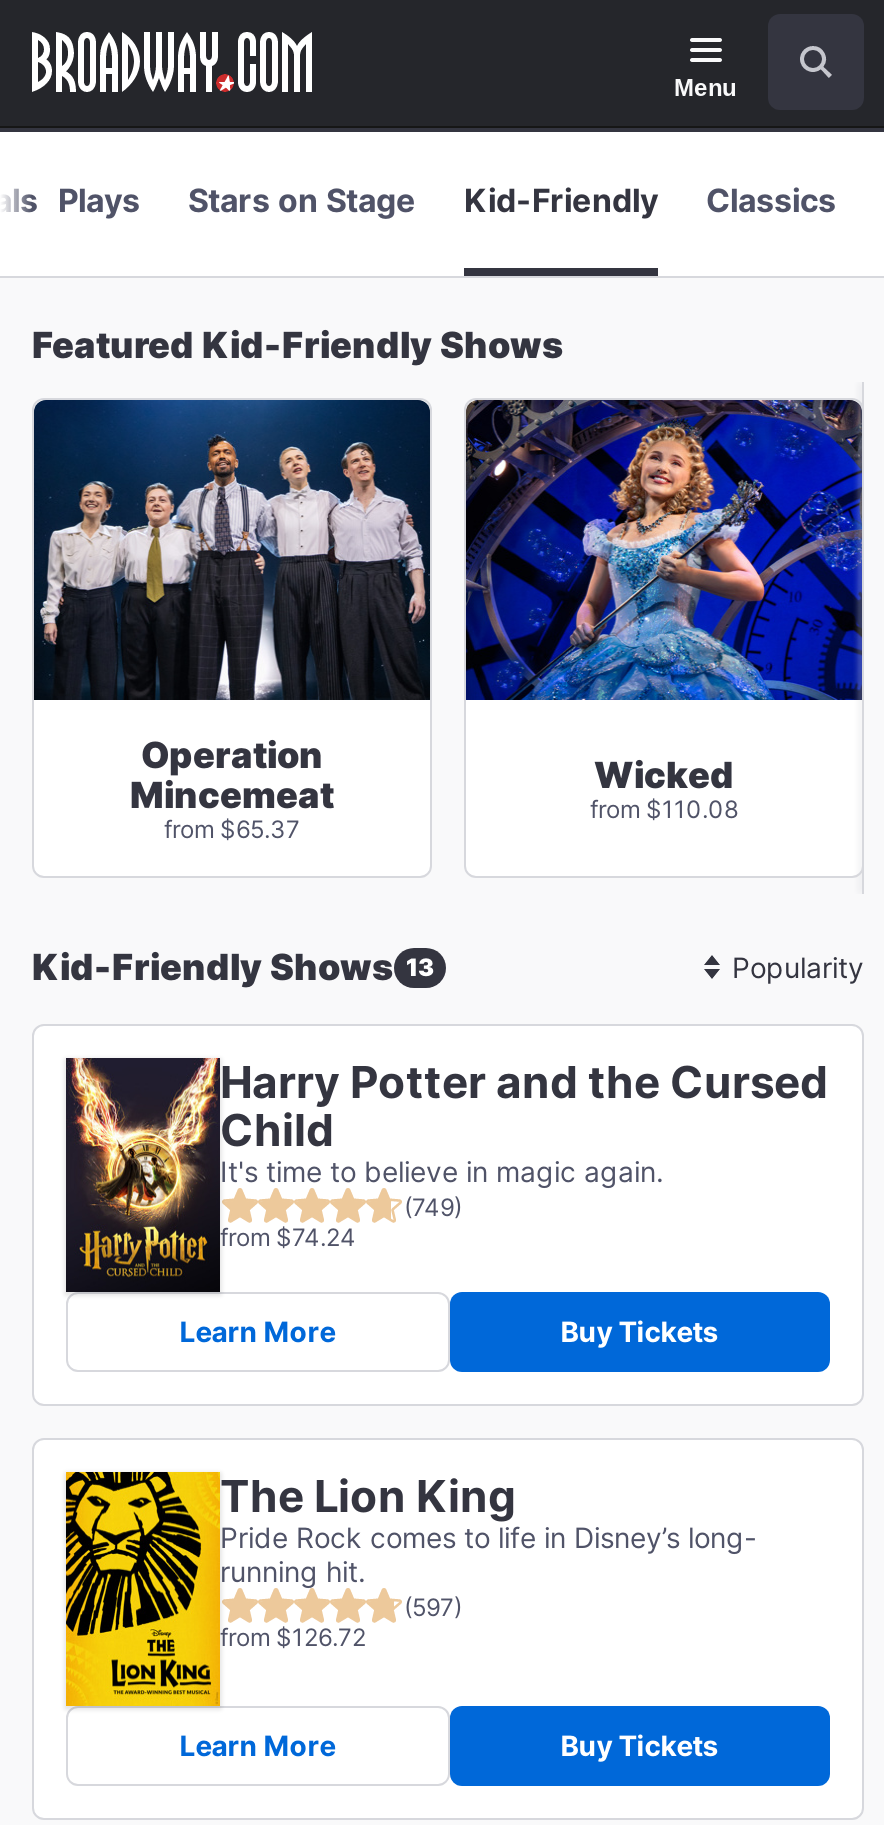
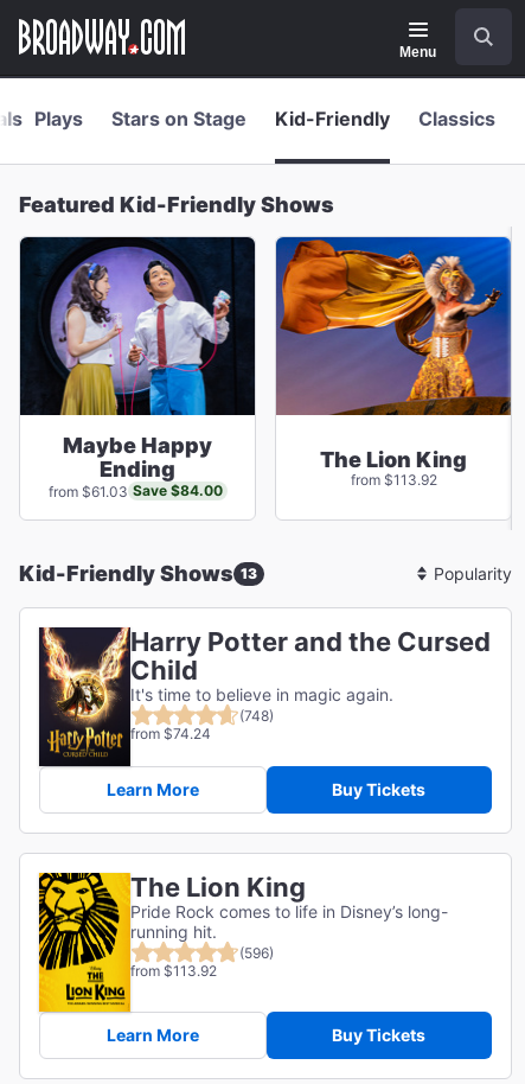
- [image]
- Operation
- Mincemeat
- from $65.37
+ [image]
+ Maybe Happy
+ Ending
+ from $61.03 Save $84.00

- [image]
- Wicked
- from $110.08
+ [image]
+ The Lion King
+ from $113.92

- (749)
+ (748)

- (597)
+ (596)

- from $126.72
+ from $113.92
